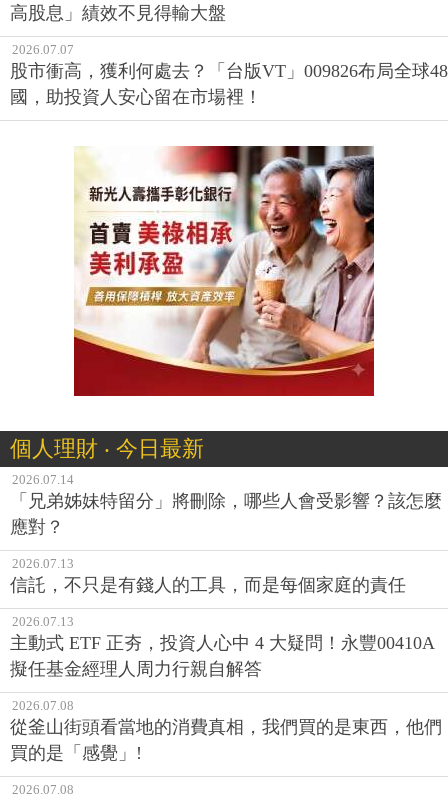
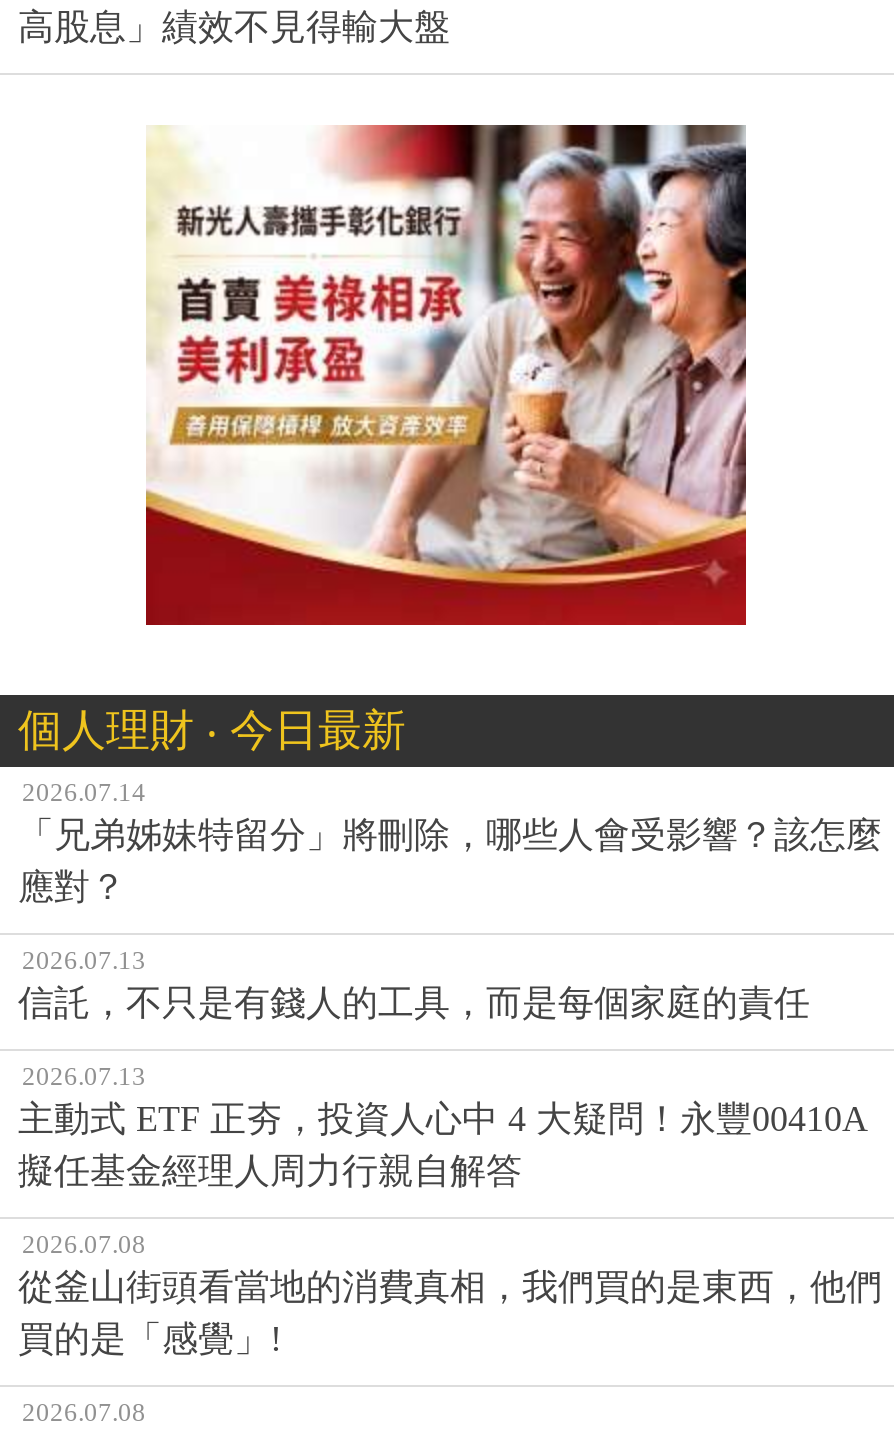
- 2026.07.07
- 股市衝高，獲利何處去？「台版VT」009826布局全球48
- 國，助投資人安心留在市場裡！
